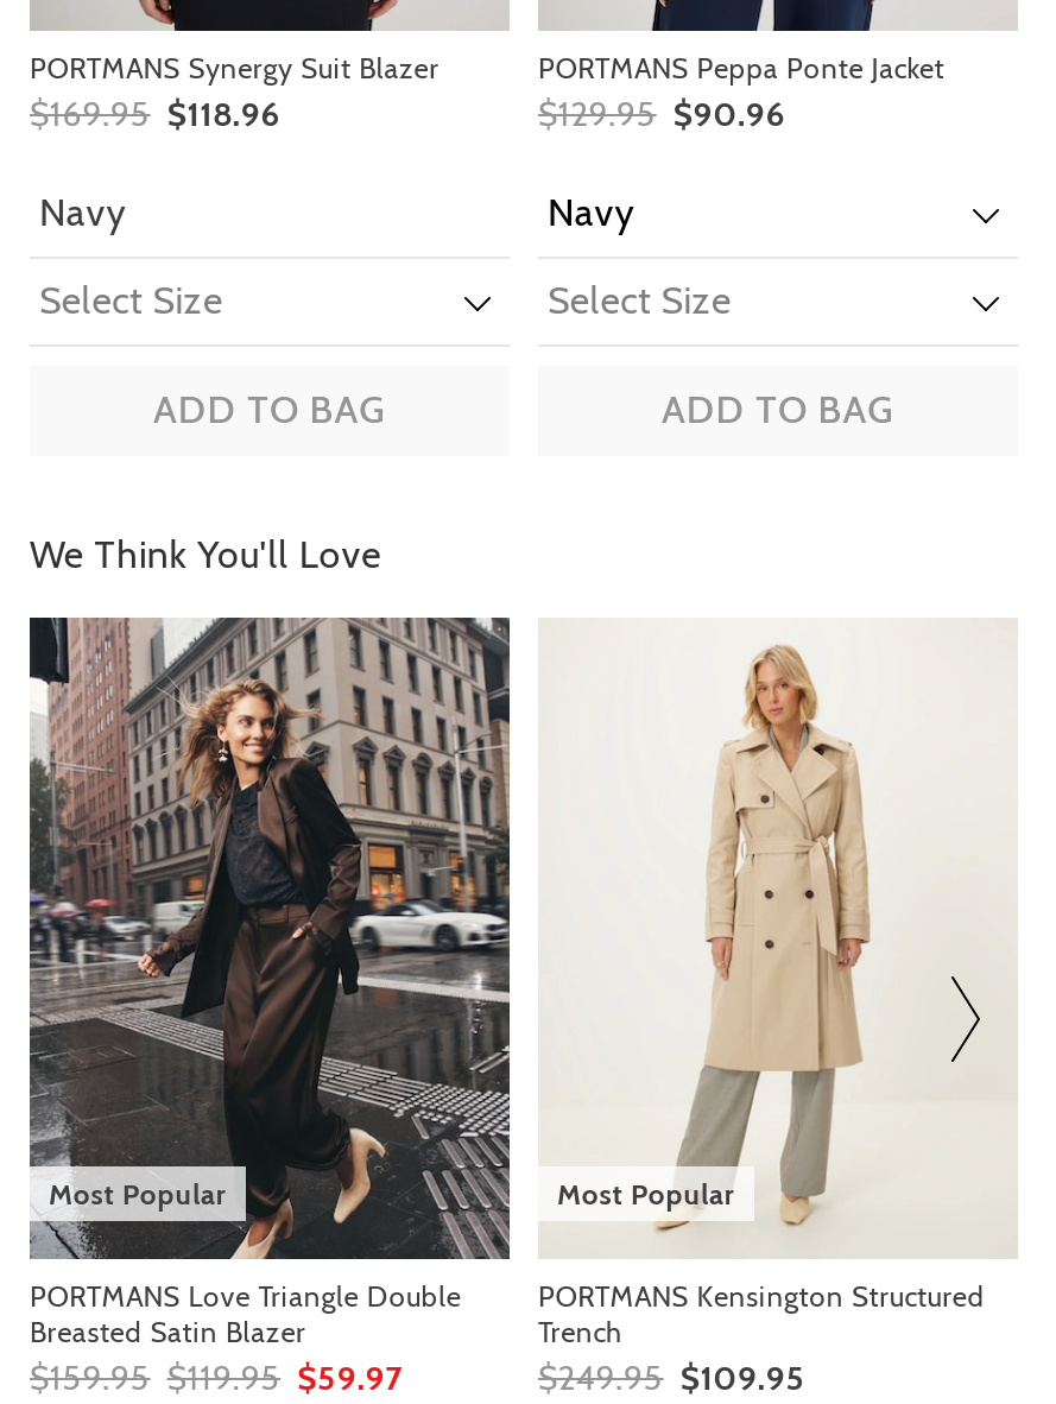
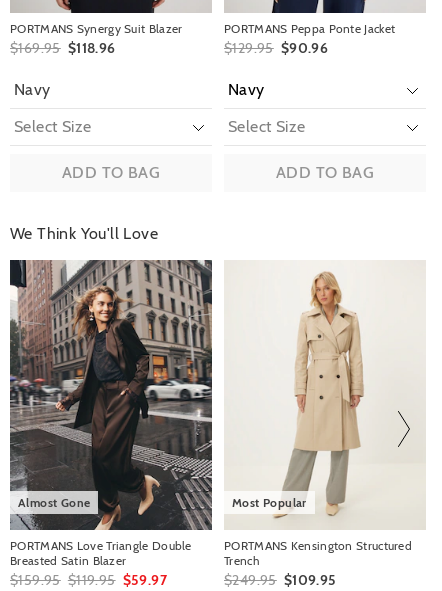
- Most Popular
+ Almost Gone
